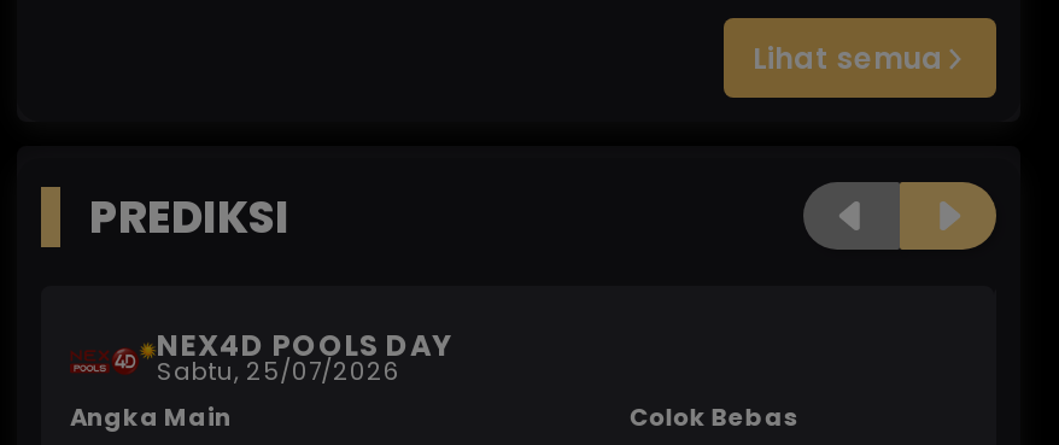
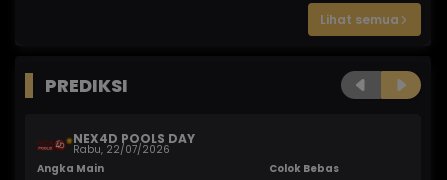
- Sabtu, 25/07/2026
+ Rabu, 22/07/2026
